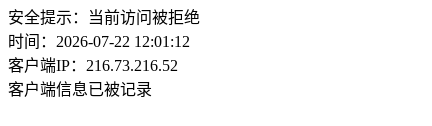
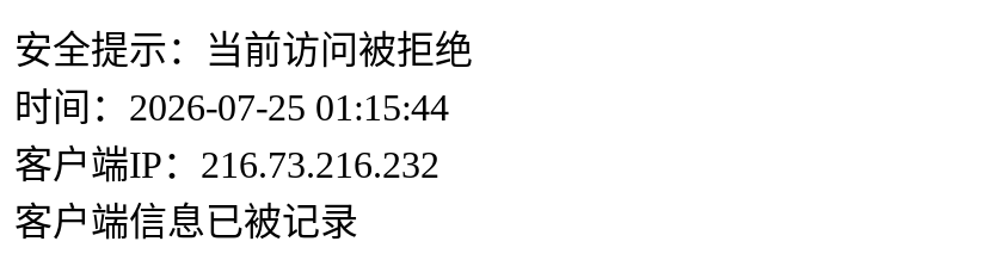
- 时间：2026-07-22 12:01:12
+ 时间：2026-07-25 01:15:44

- 客户端IP：216.73.216.52
+ 客户端IP：216.73.216.232
